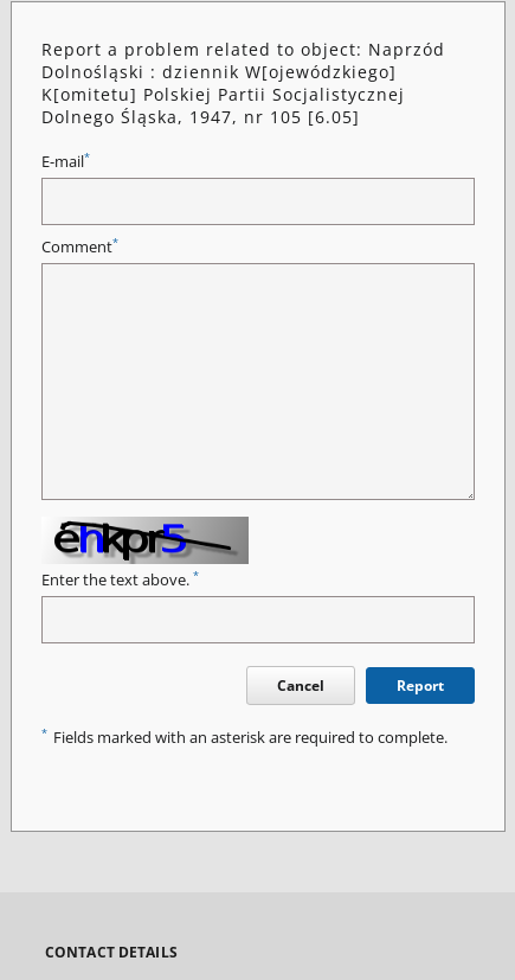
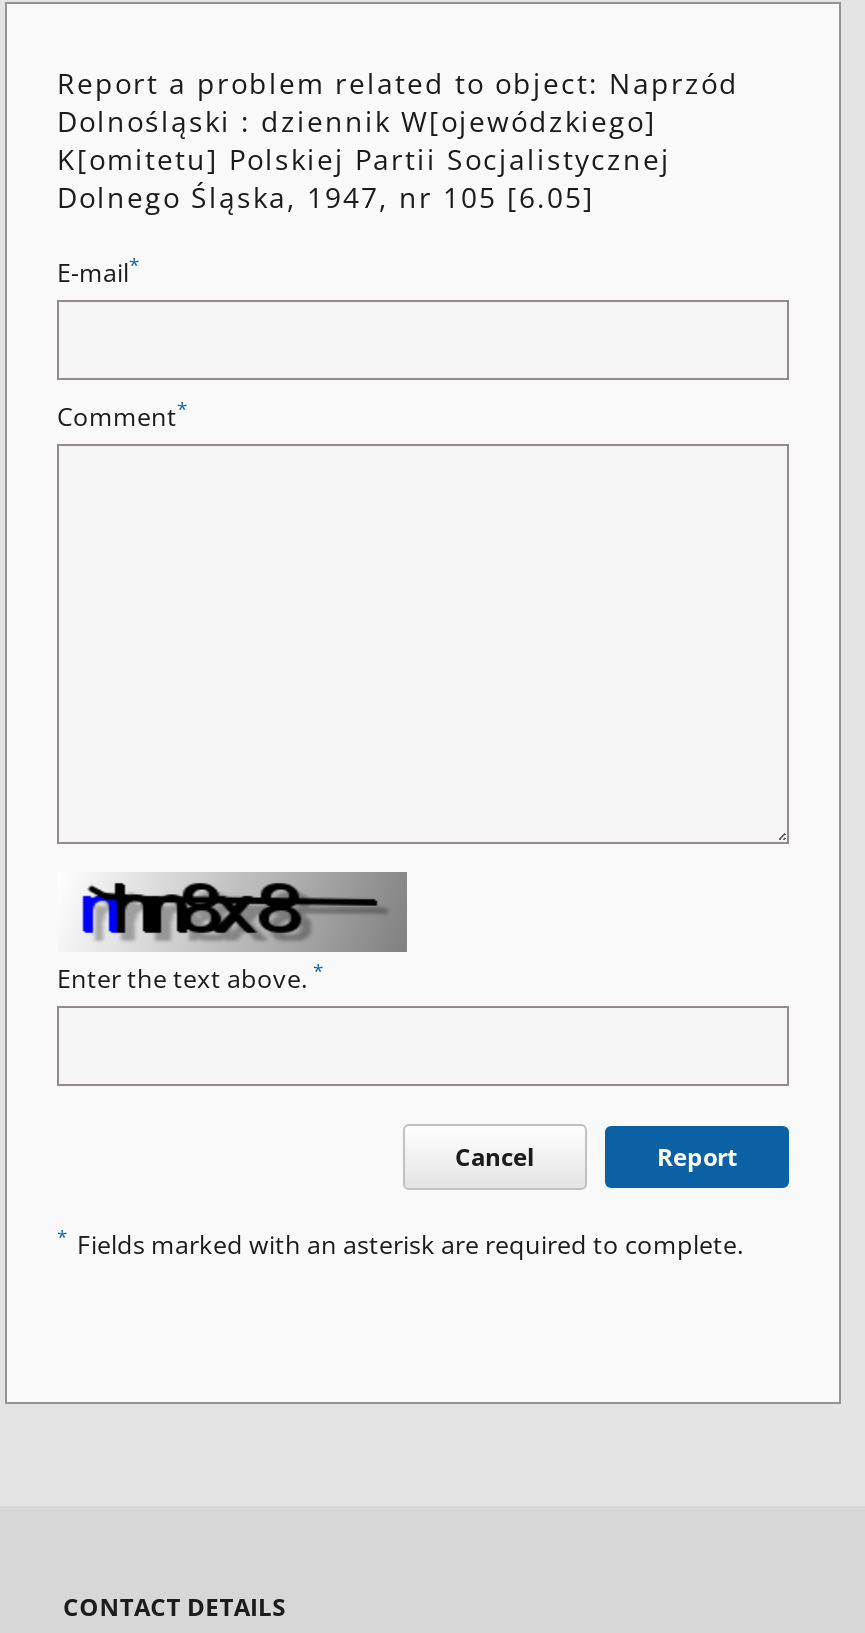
- [image]
+ [image]
